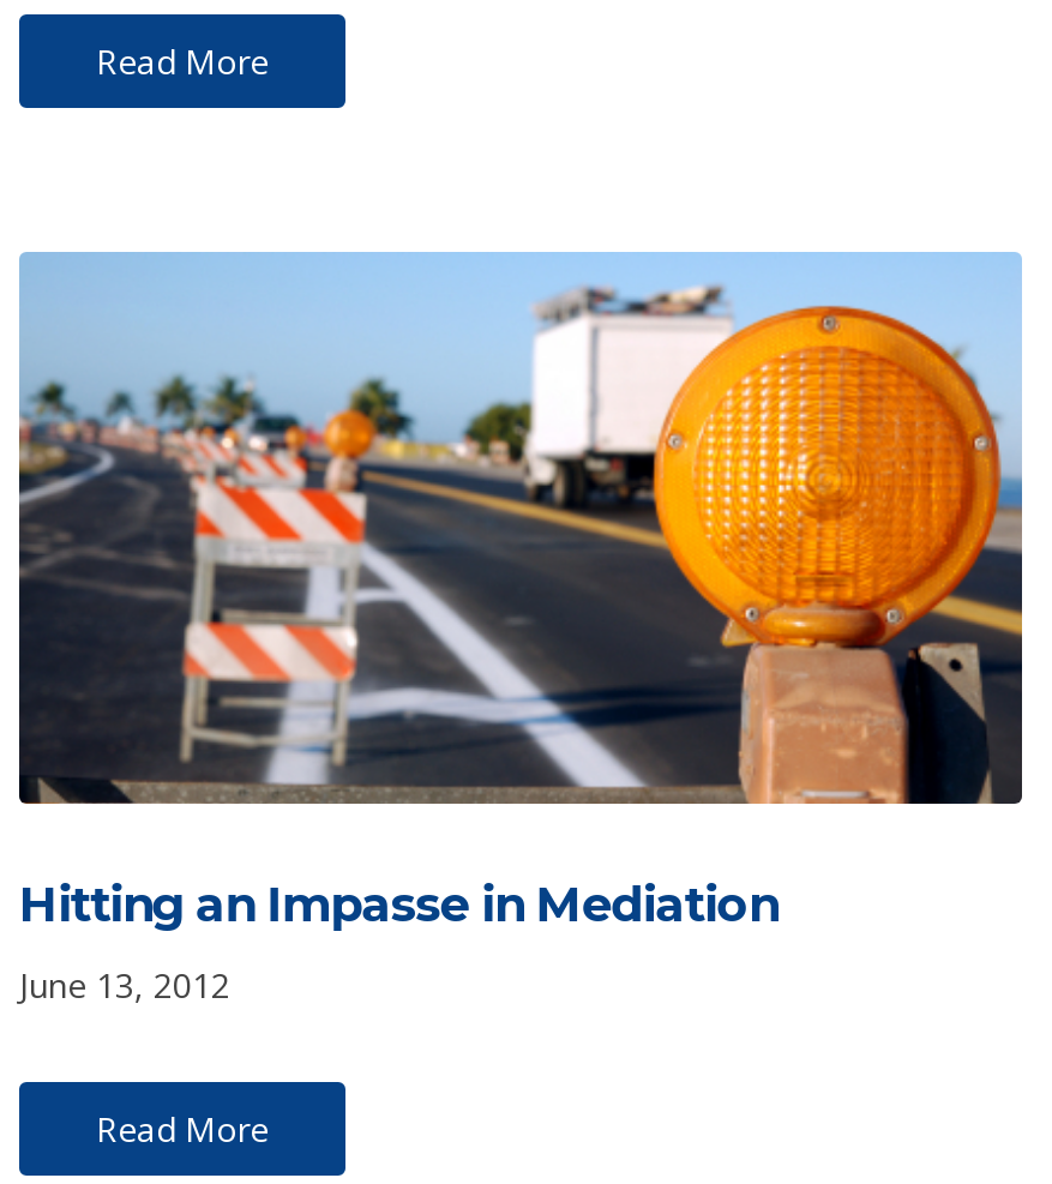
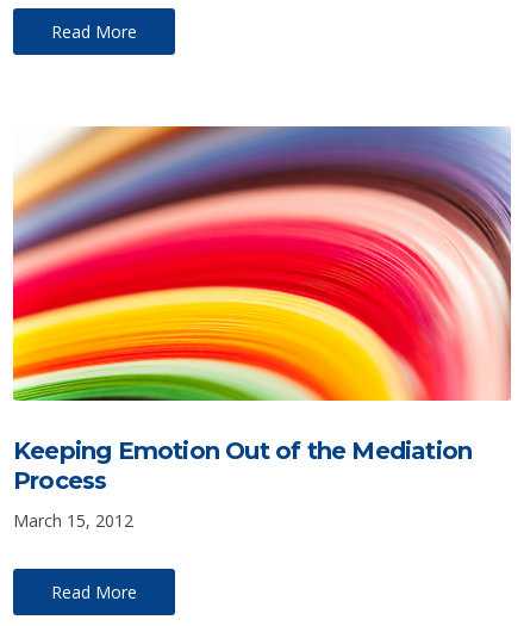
- [image]
- Hitting an Impasse in Mediation
+ [image]
+ Keeping Emotion Out of the Mediation
+ Process

- June 13, 2012
+ March 15, 2012
